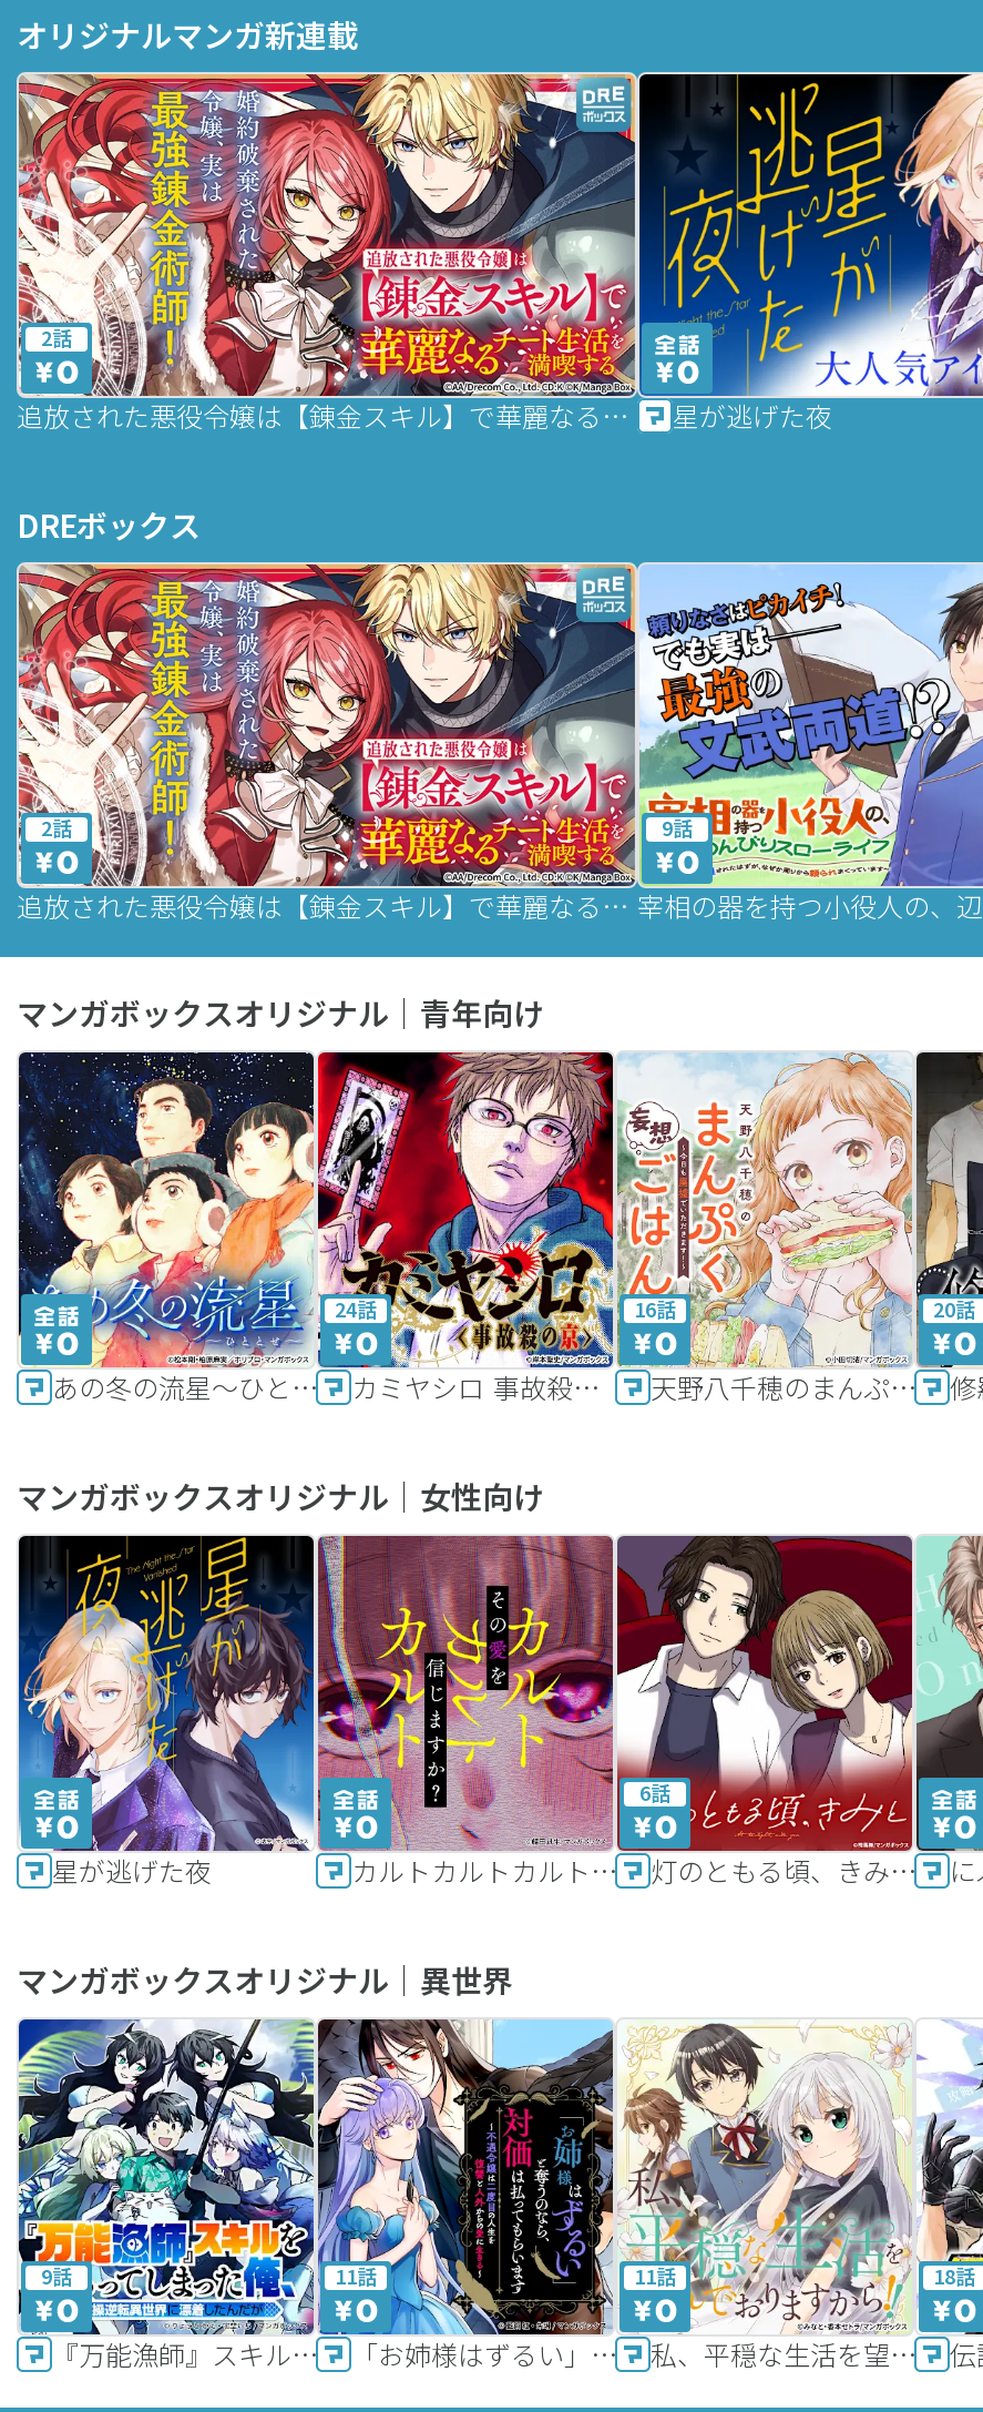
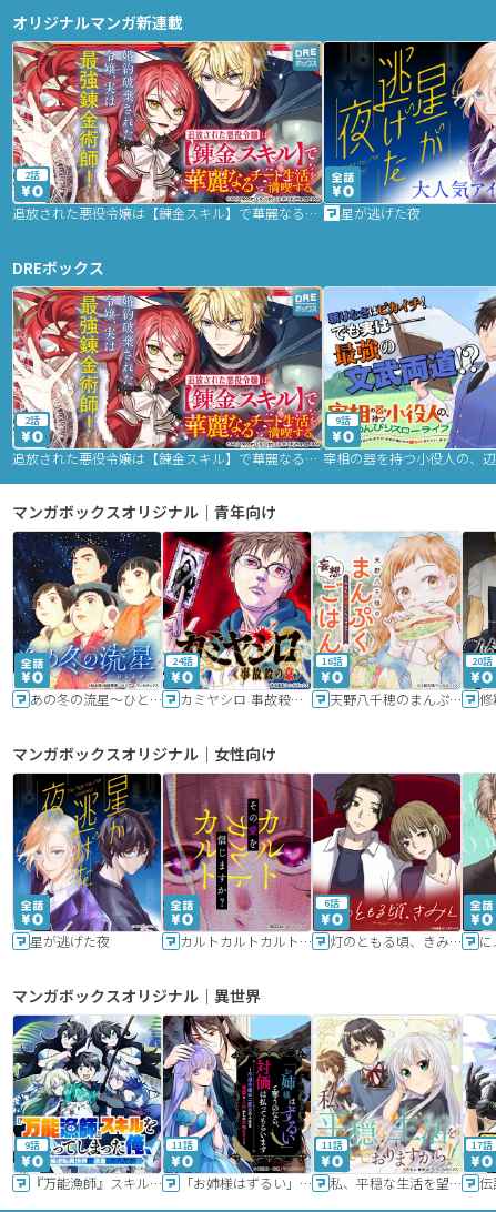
- 18話
+ 17話
